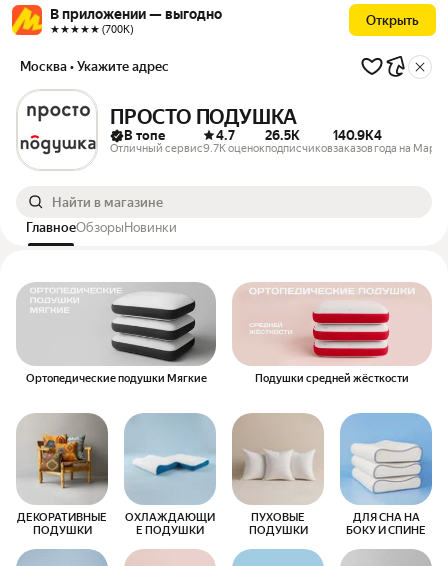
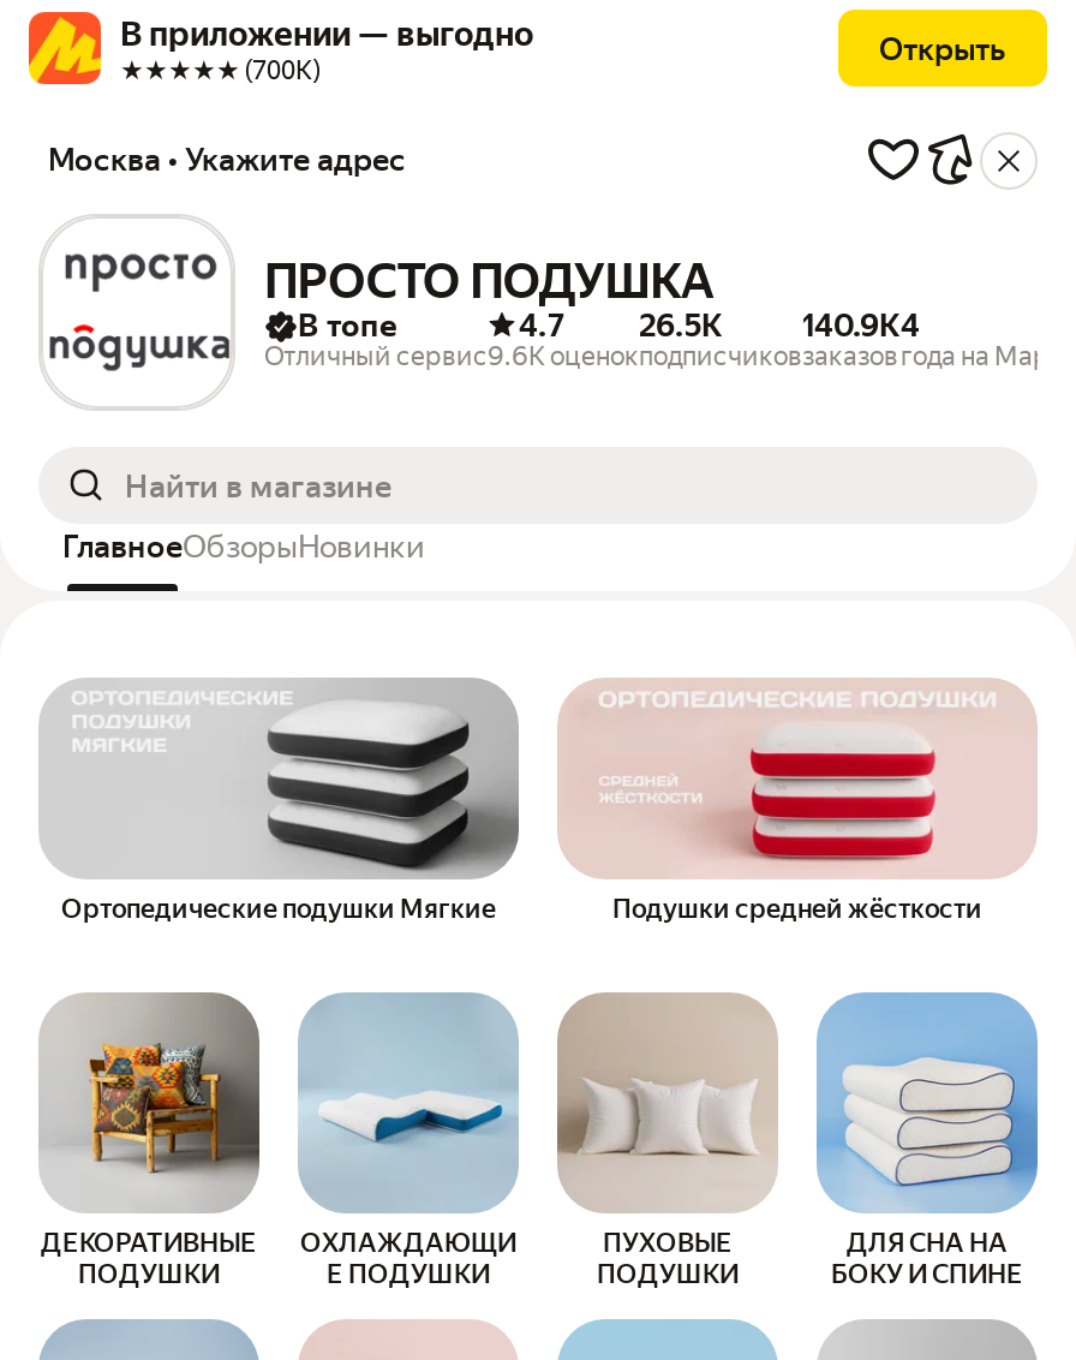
- 9.7K оценок
+ 9.6K оценок
